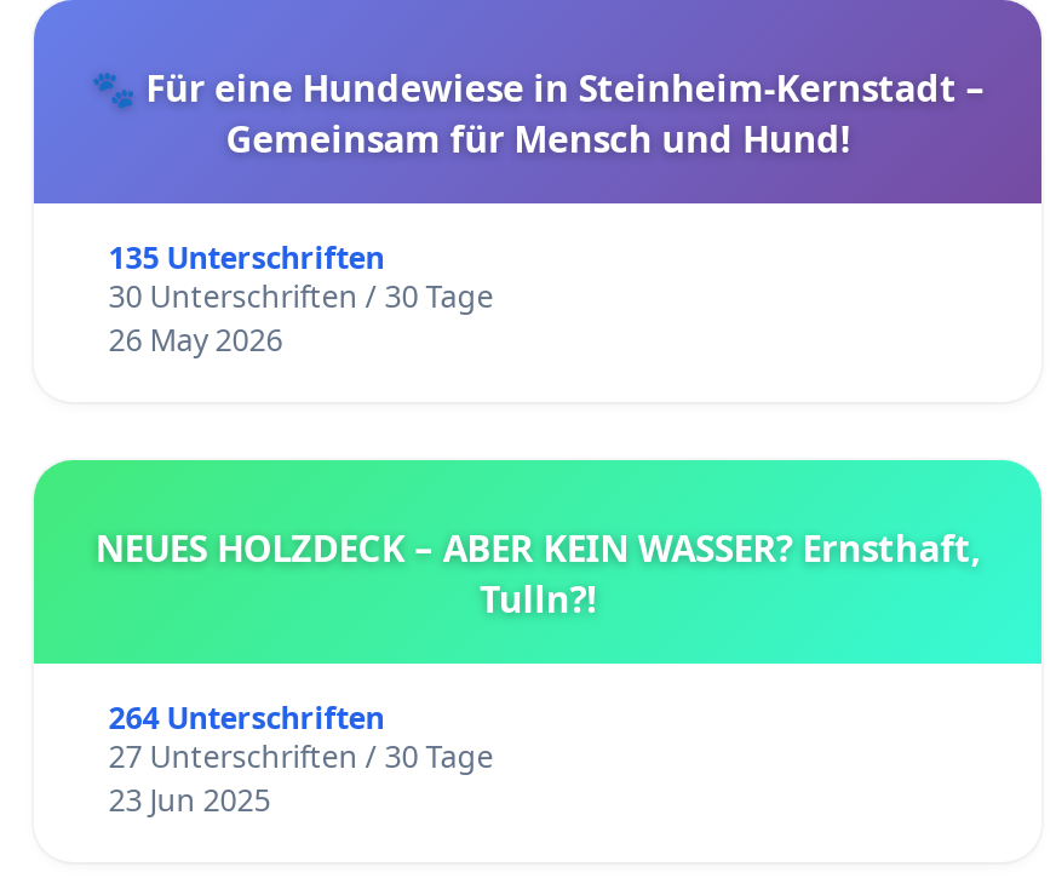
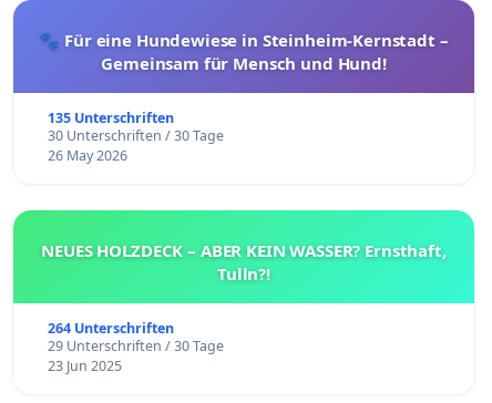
- 27 Unterschriften / 30 Tage
+ 29 Unterschriften / 30 Tage
